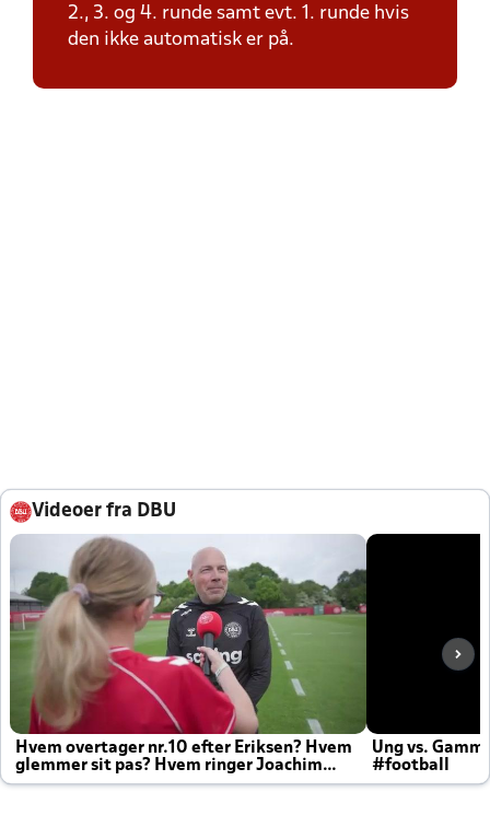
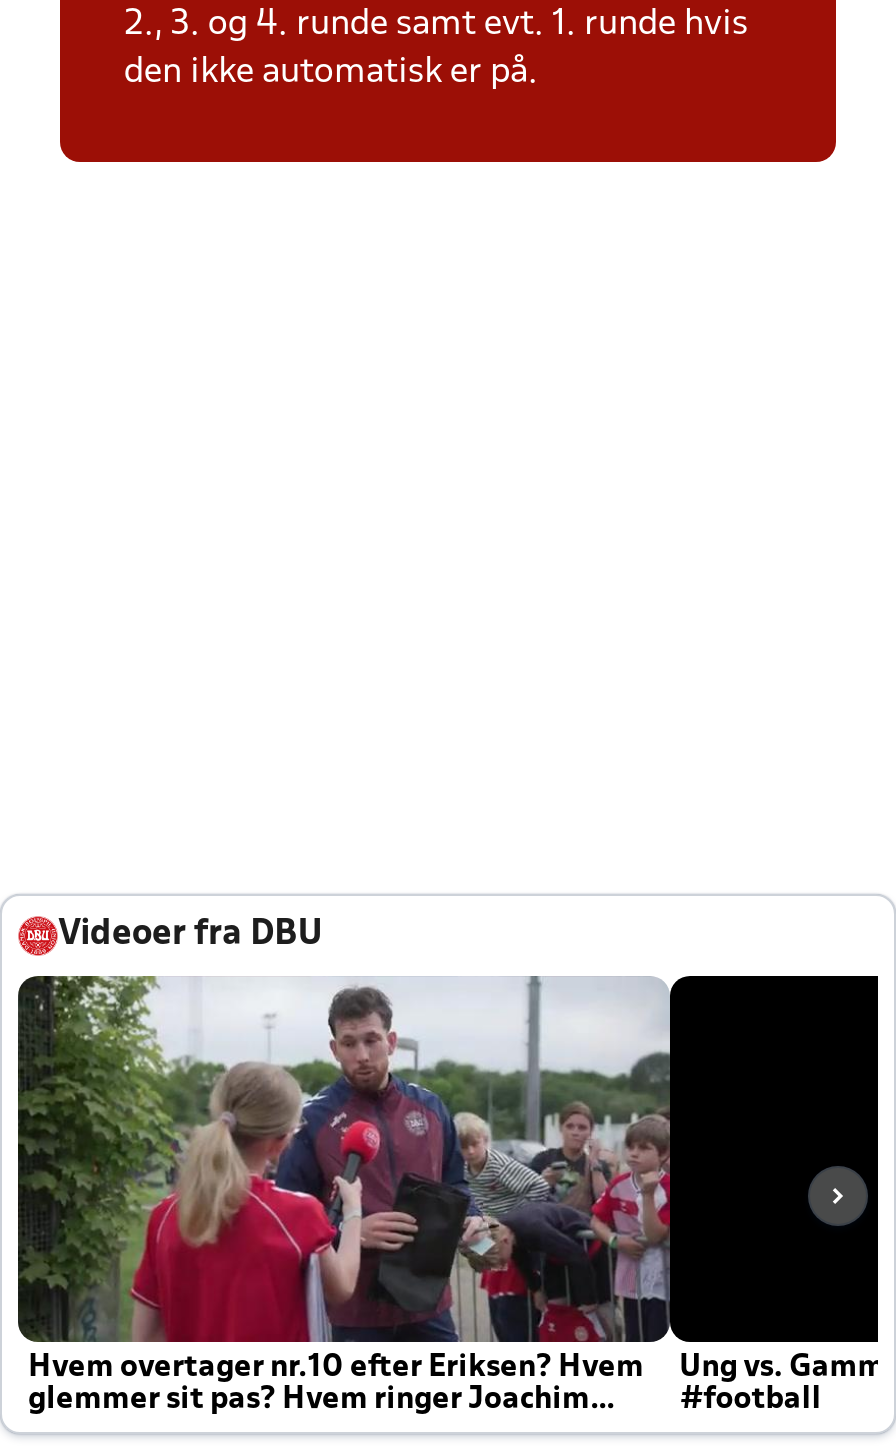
- [image]
+ [image]
